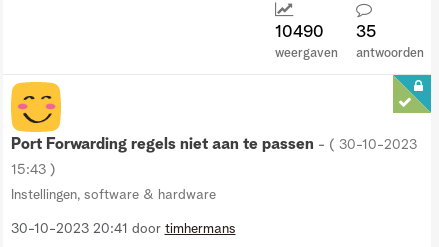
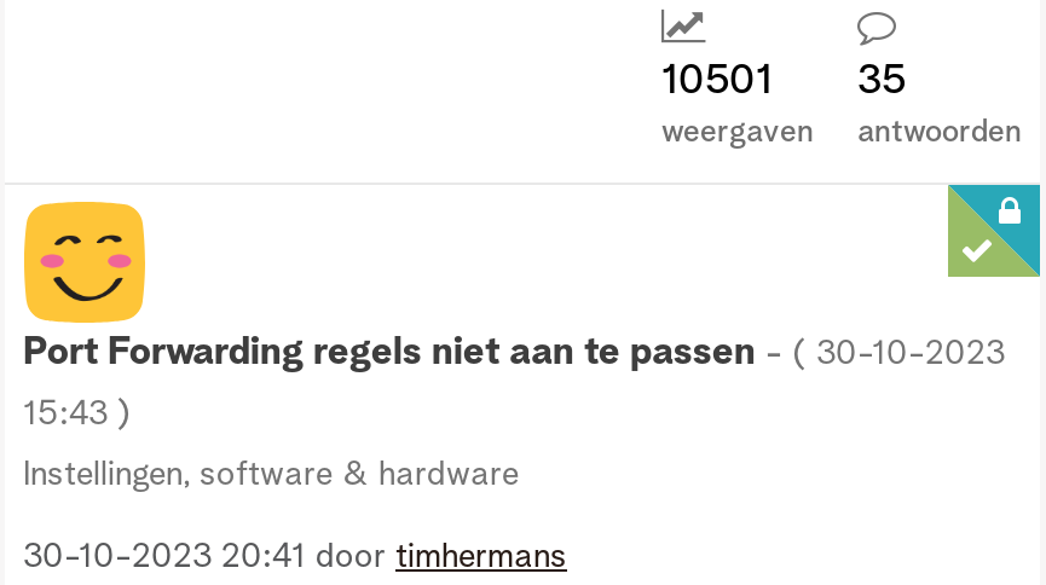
- 10490
+ 10501
